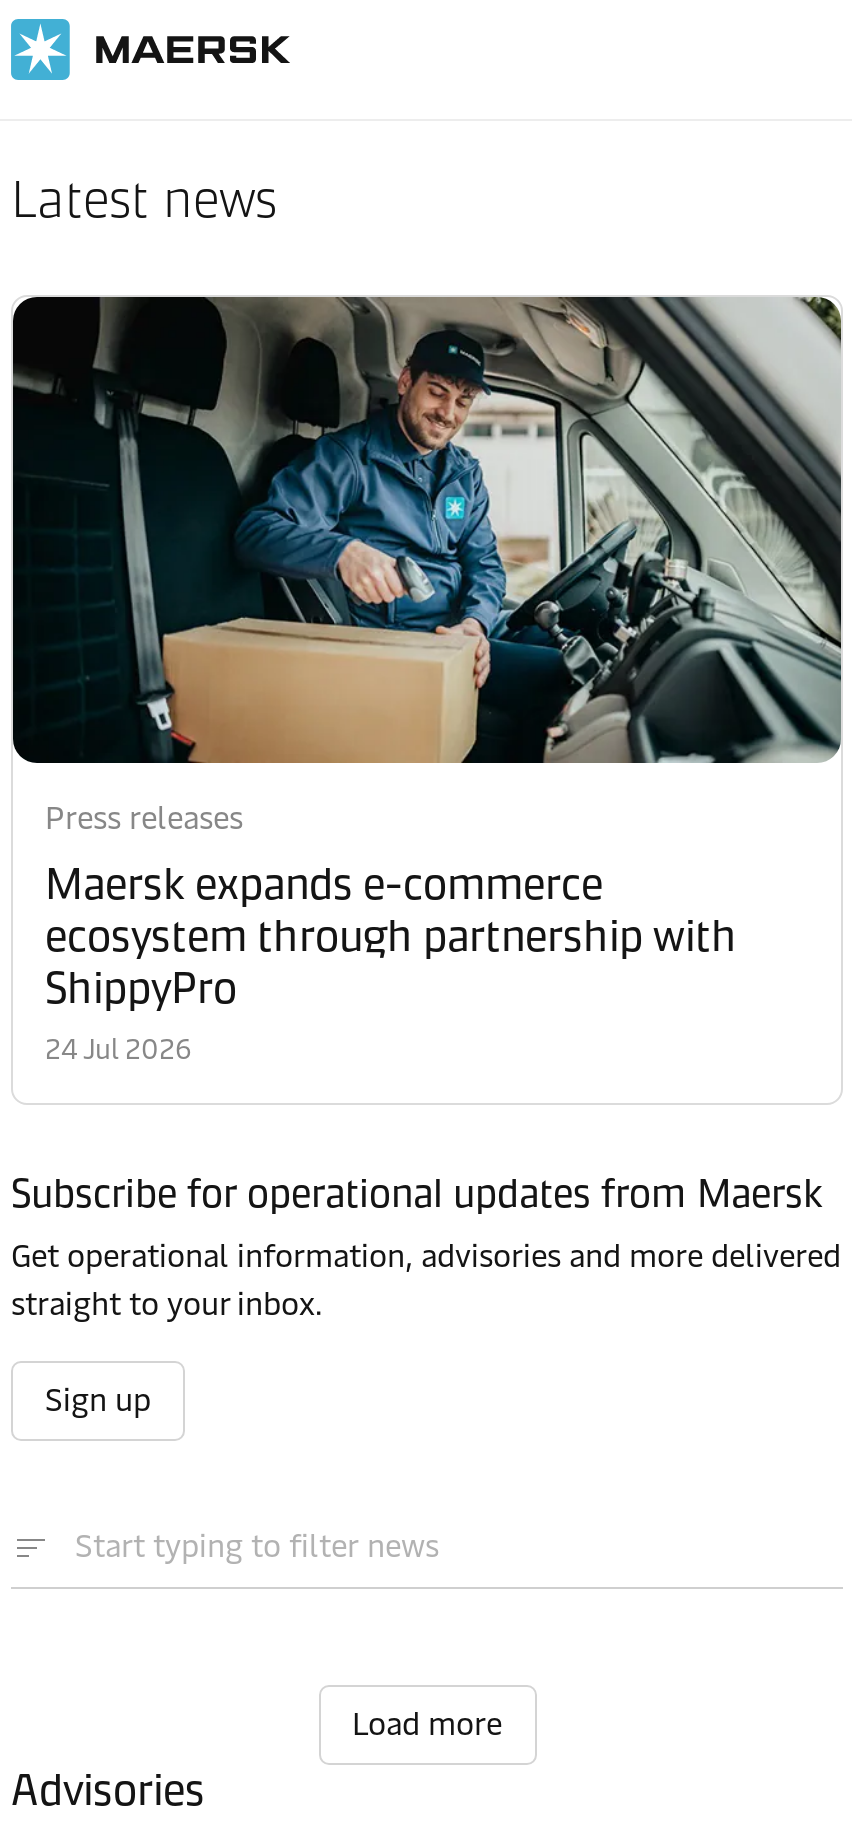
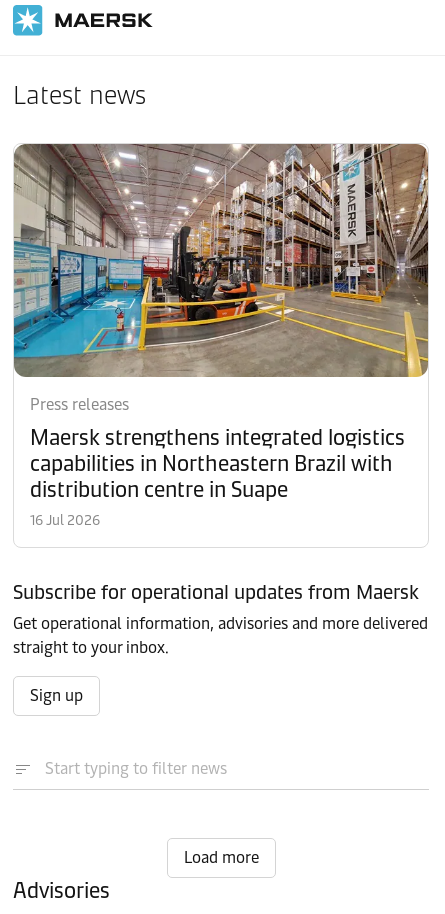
- [image]
+ [image]

- Maersk expands e-commerce
- ecosystem through partnership with
- ShippyPro
- 24 Jul 2026
+ Maersk strengthens integrated logistics
+ capabilities in Northeastern Brazil with
+ distribution centre in Suape
+ 16 Jul 2026
